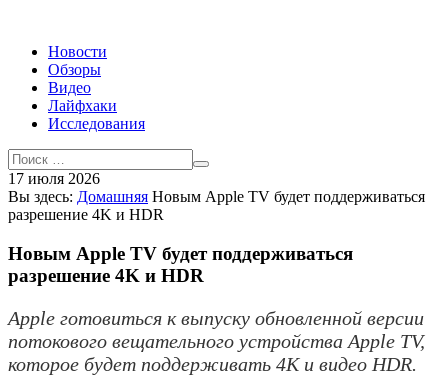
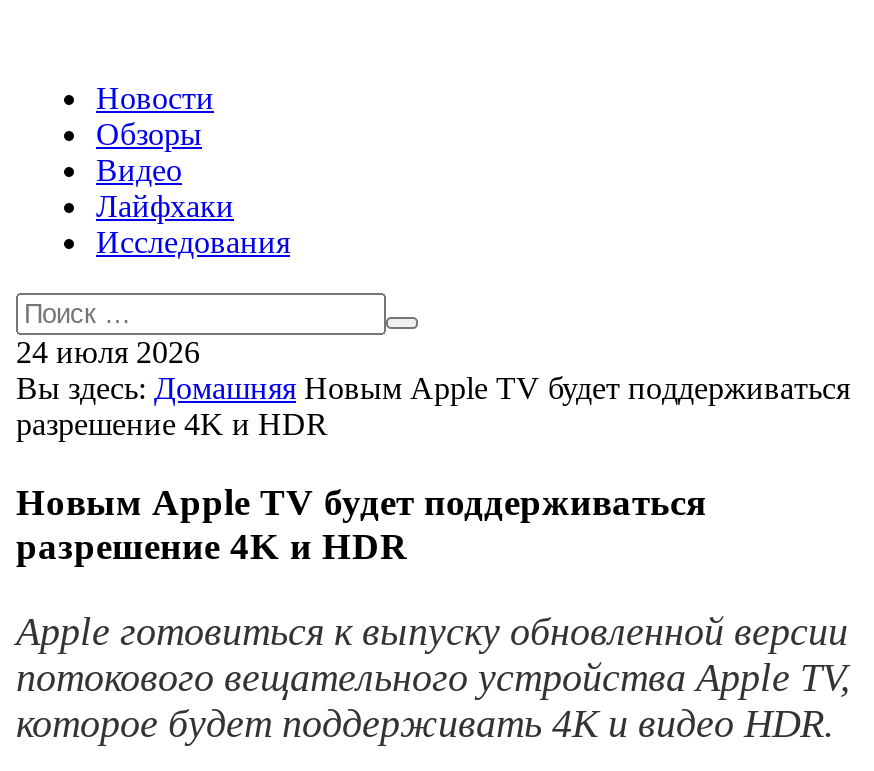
- 17 июля 2026
+ 24 июля 2026
